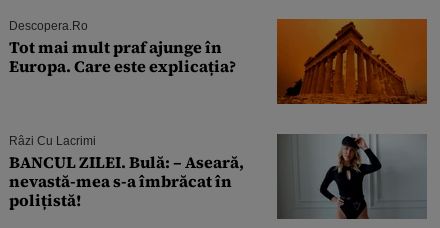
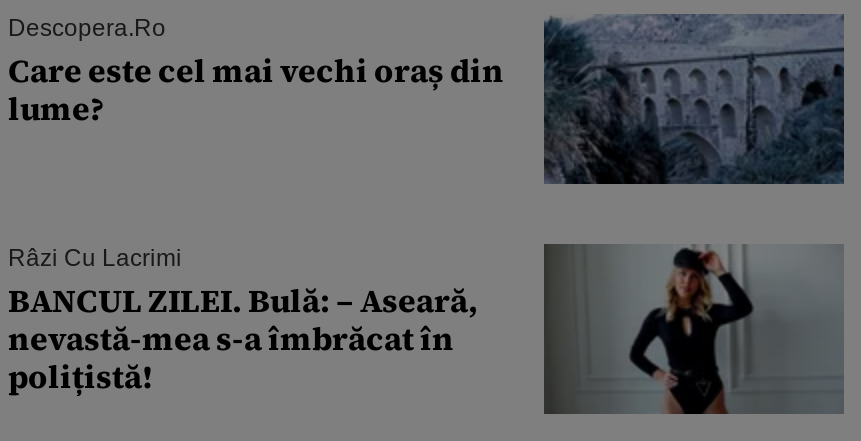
- [image]
- Tot mai mult praf ajunge în
- Europa. Care este explicația?
+ [image]
+ Care este cel mai vechi oraș din
+ lume?
